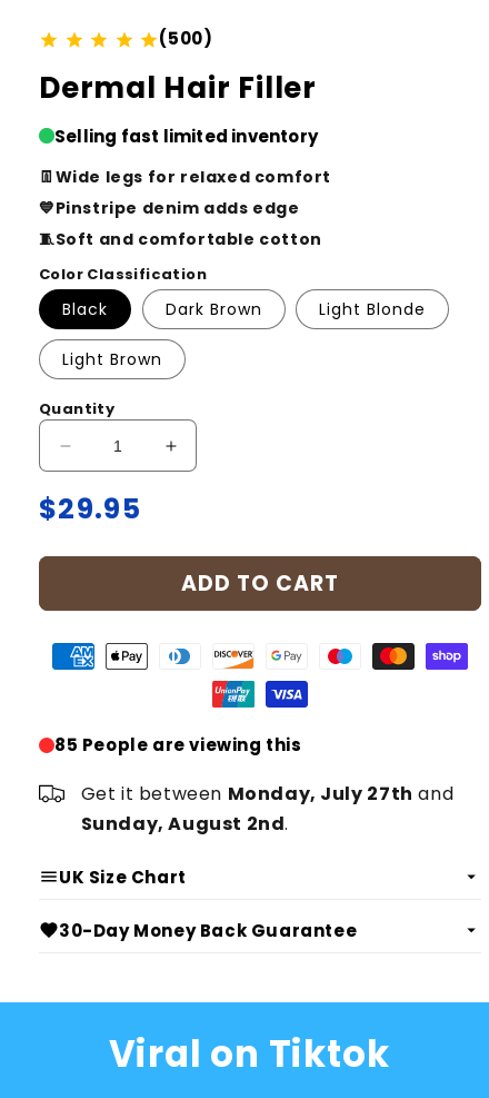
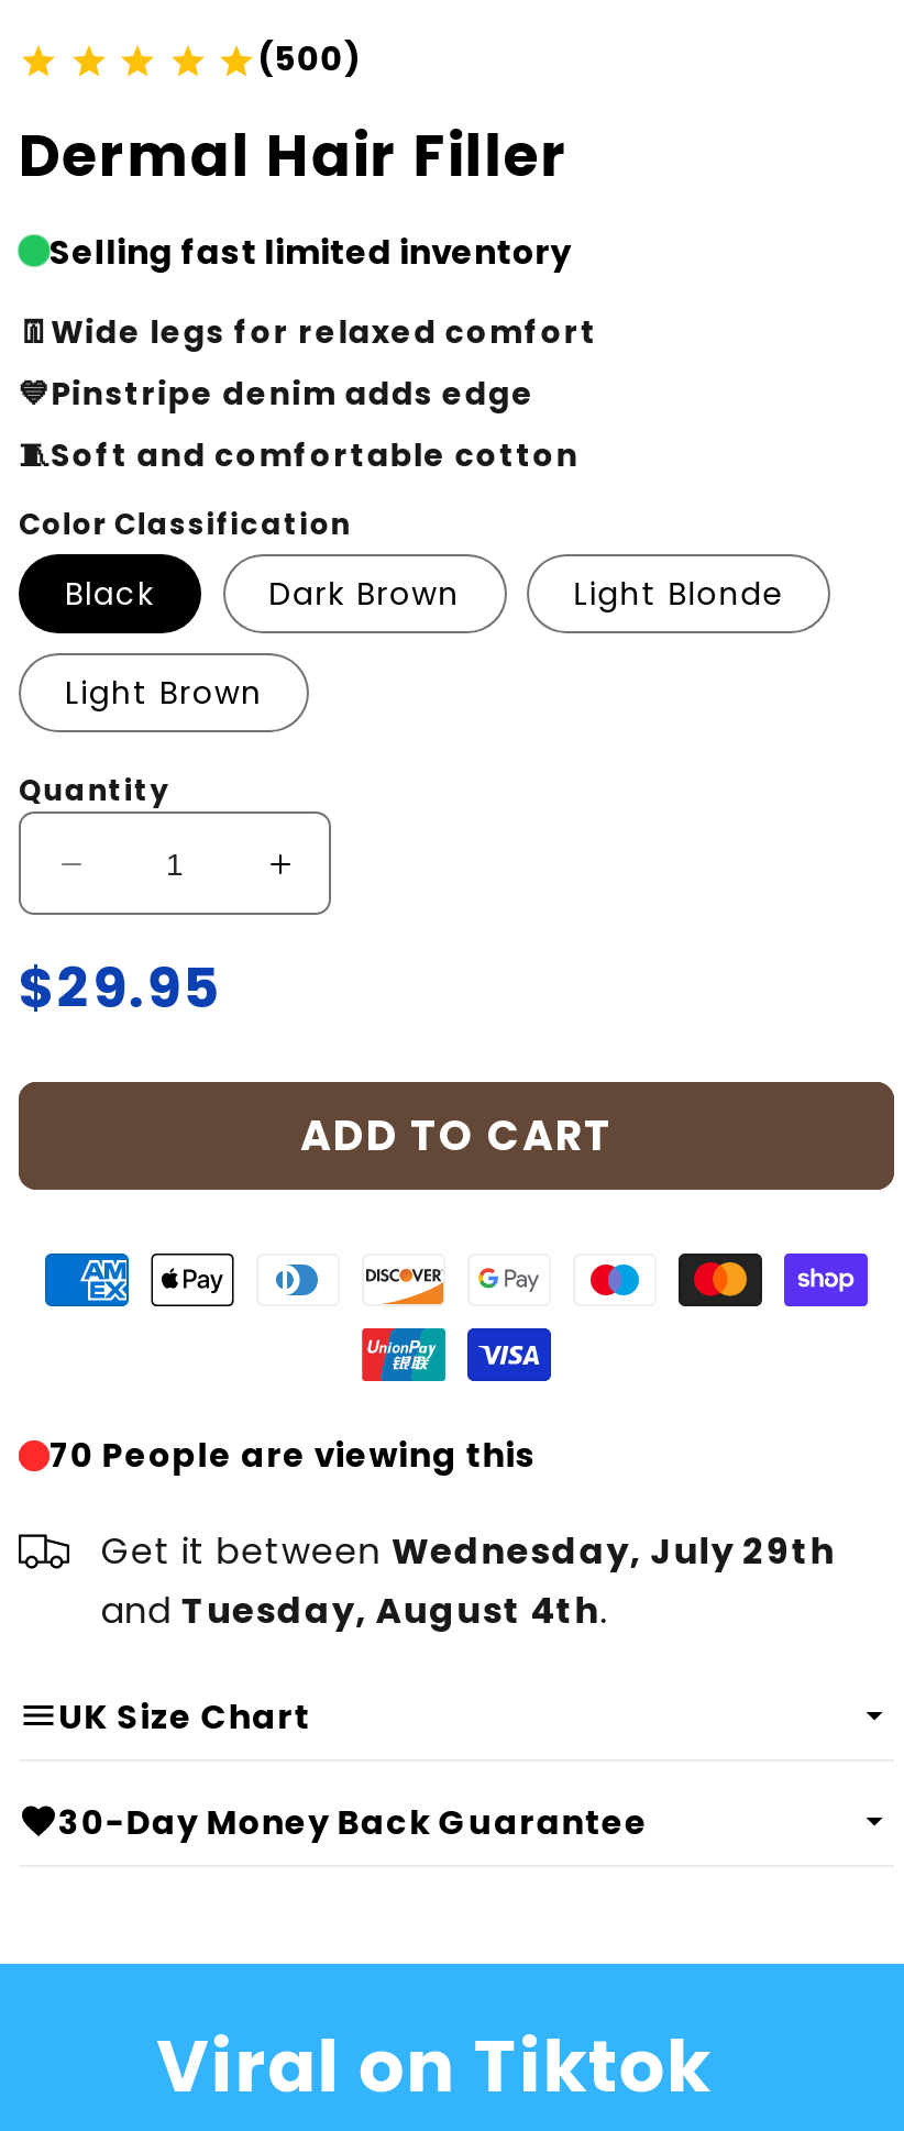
- 85 People are viewing this
+ 70 People are viewing this

- Get it between Monday, July 27th and
- Sunday, August 2nd.
+ Get it between Wednesday, July 29th
+ and Tuesday, August 4th.
